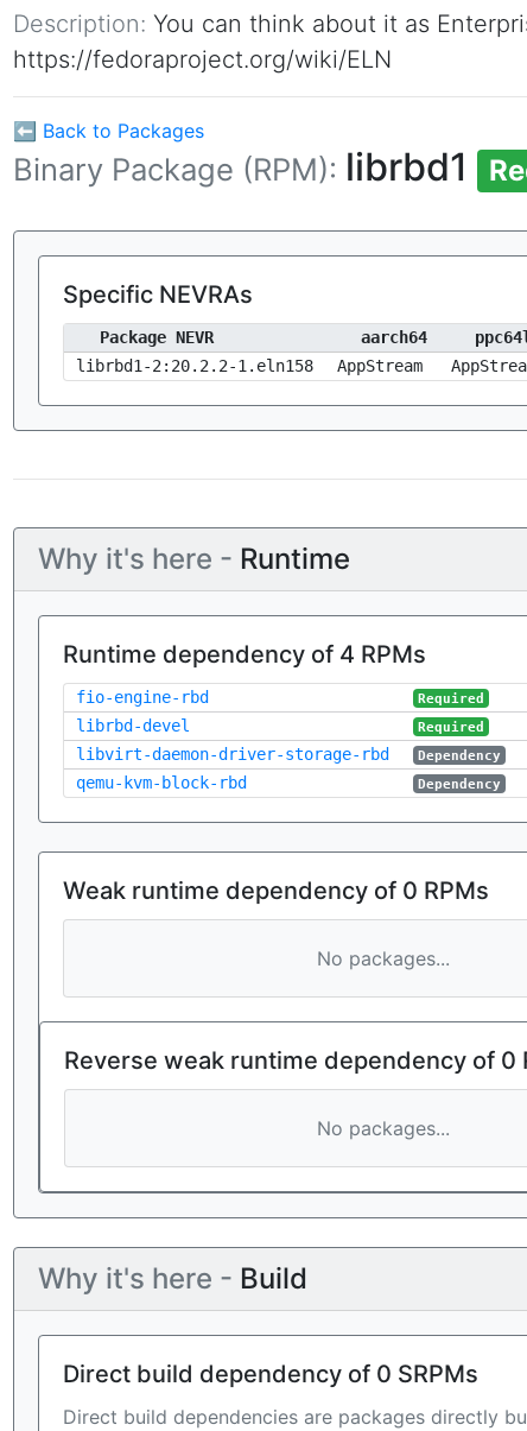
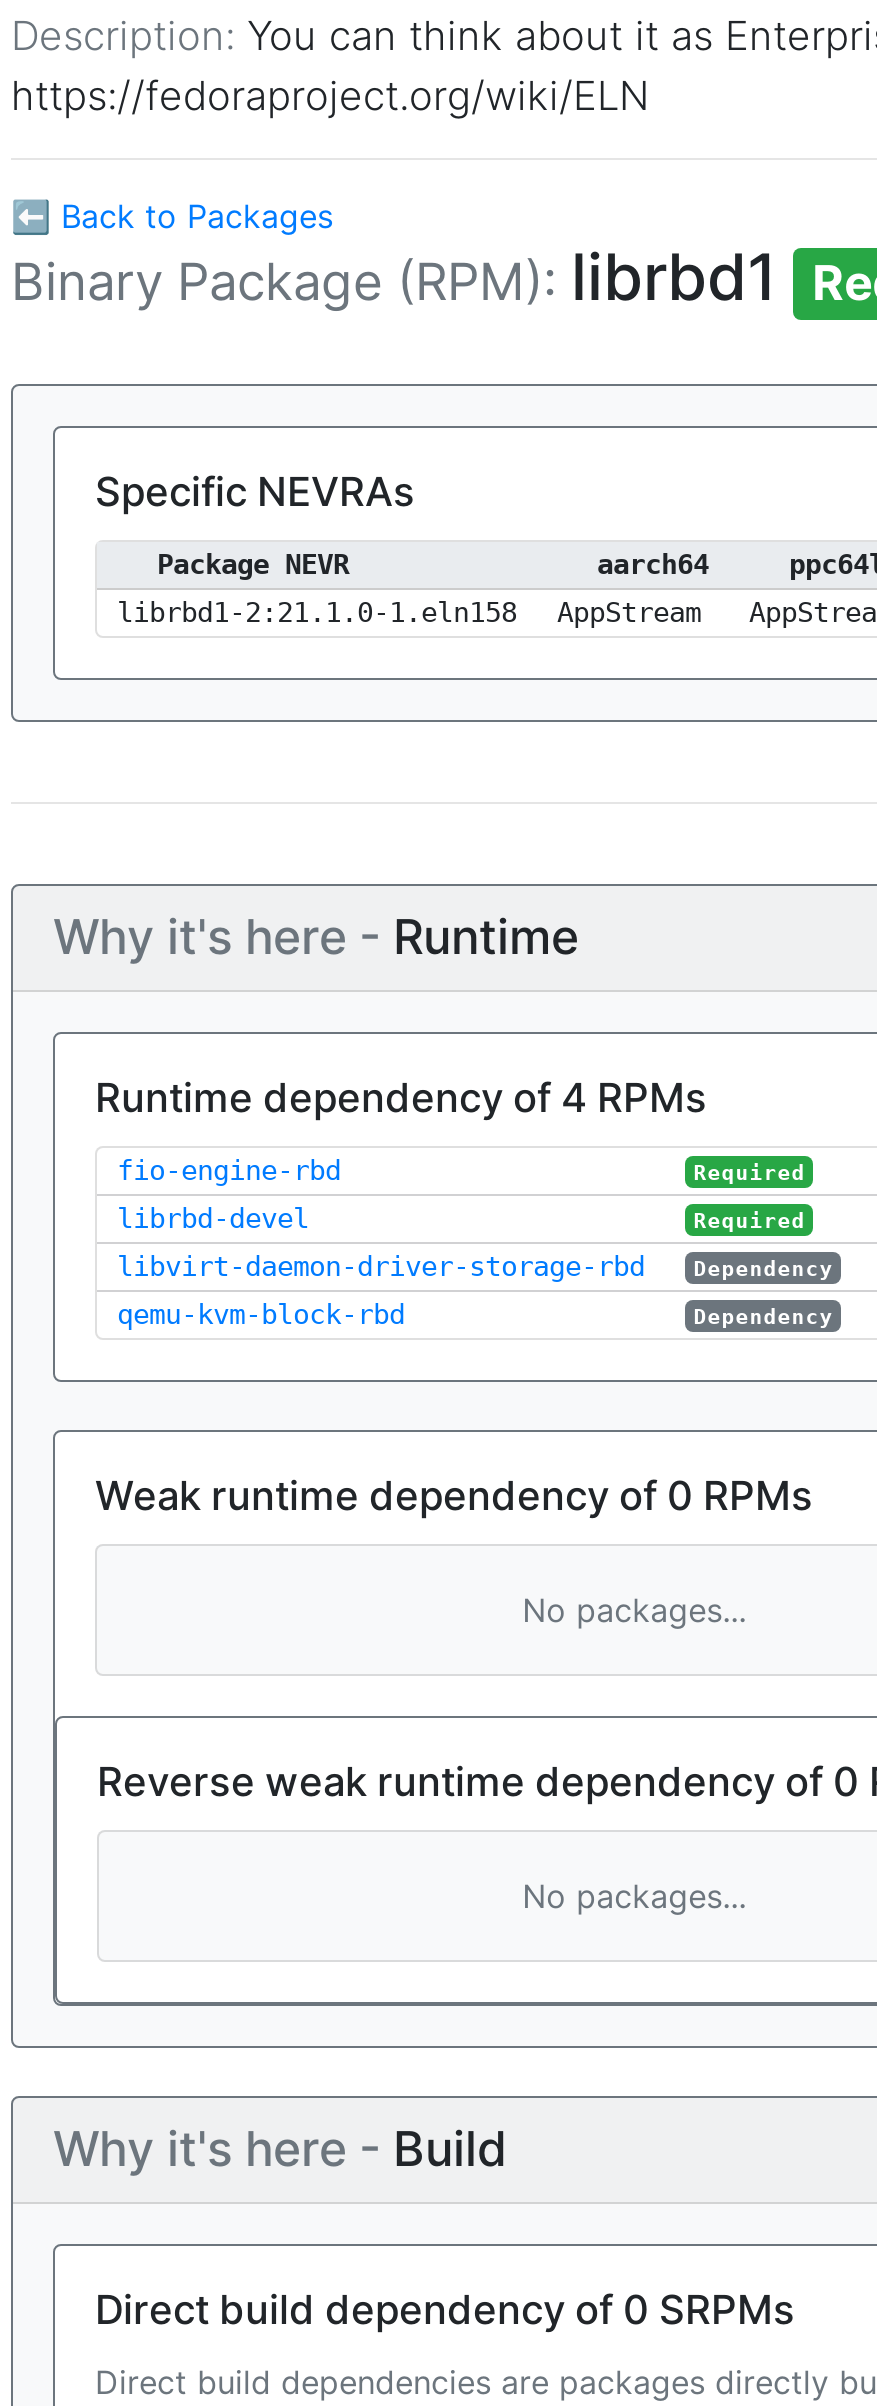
- librbd1-2:20.2.2-1.eln158
+ librbd1-2:21.1.0-1.eln158
